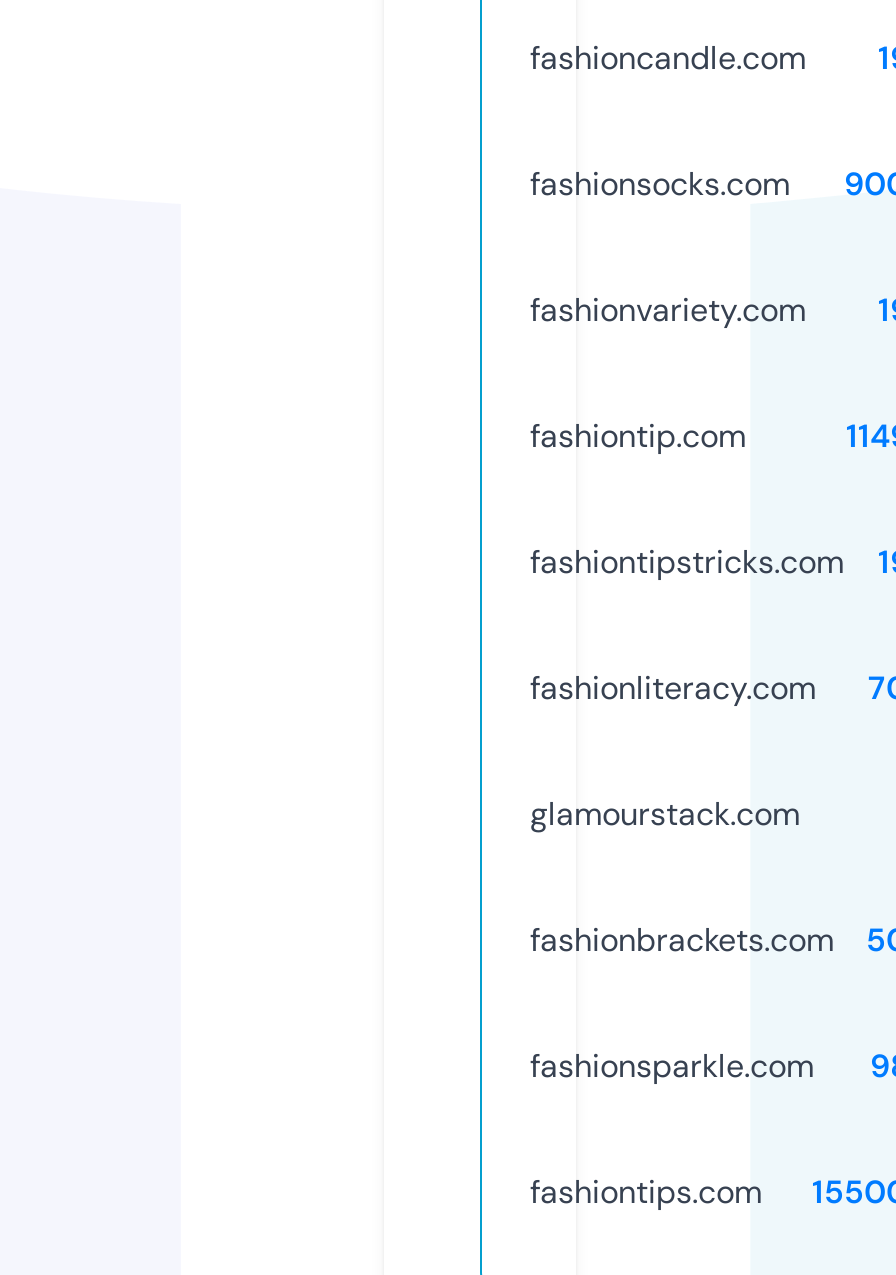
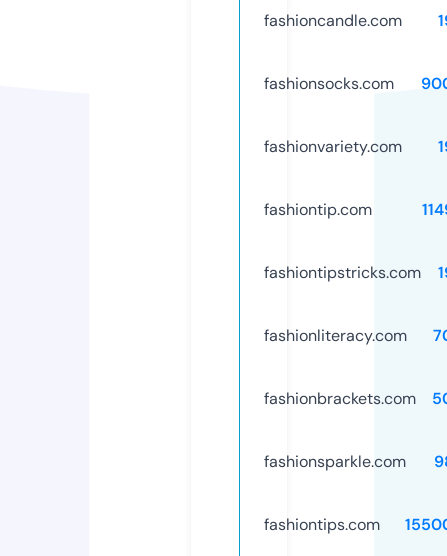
- glamourstack.com
